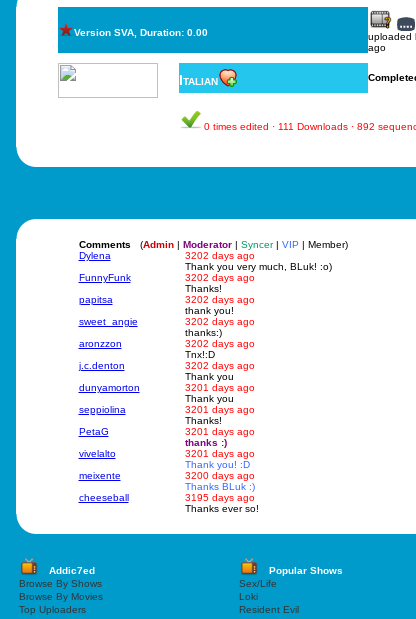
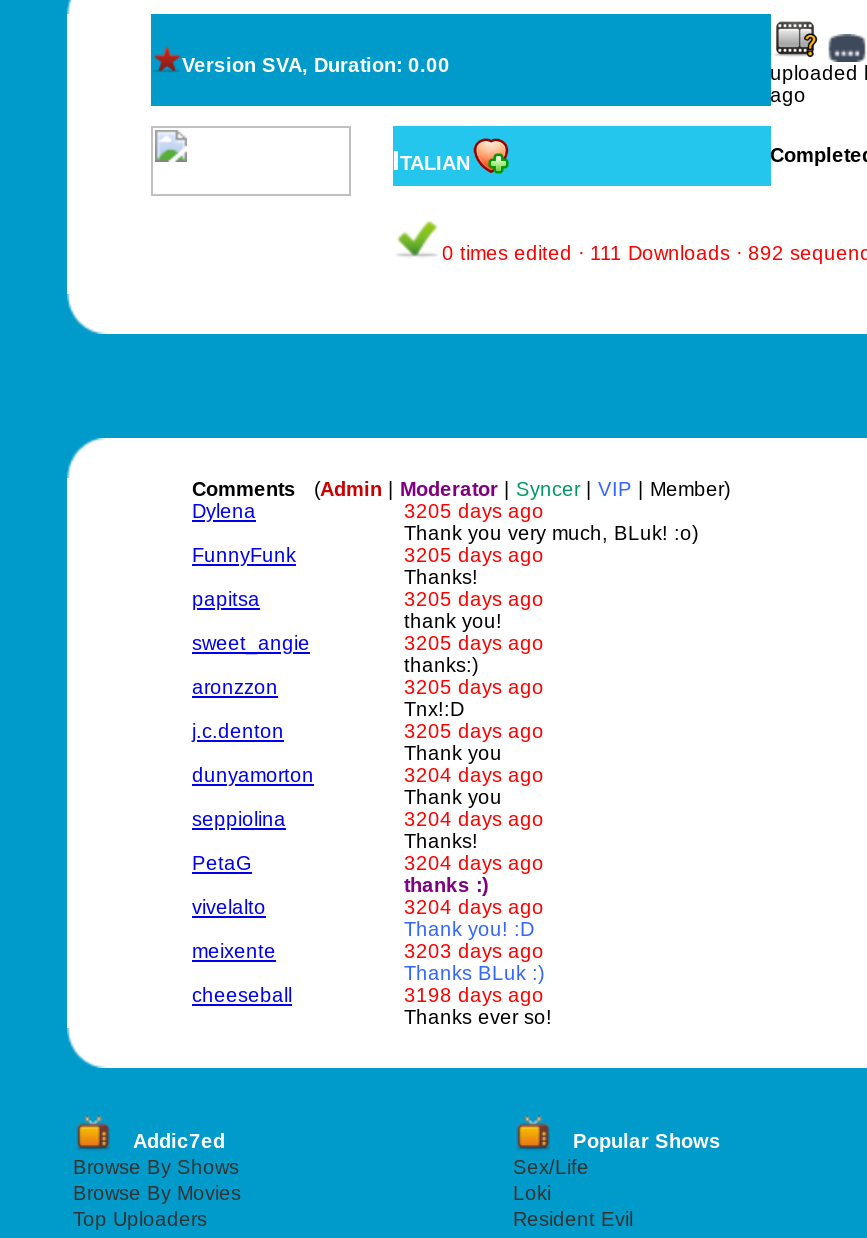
- 3202 days ago
+ 3205 days ago

- 3202 days ago
+ 3205 days ago

- 3202 days ago
+ 3205 days ago

- 3202 days ago
+ 3205 days ago

- 3202 days ago
+ 3205 days ago

- 3202 days ago
+ 3205 days ago

- 3201 days ago
+ 3204 days ago

- 3201 days ago
+ 3204 days ago

- 3201 days ago
+ 3204 days ago

- 3201 days ago
+ 3204 days ago

- 3200 days ago
+ 3203 days ago

- 3195 days ago
+ 3198 days ago
